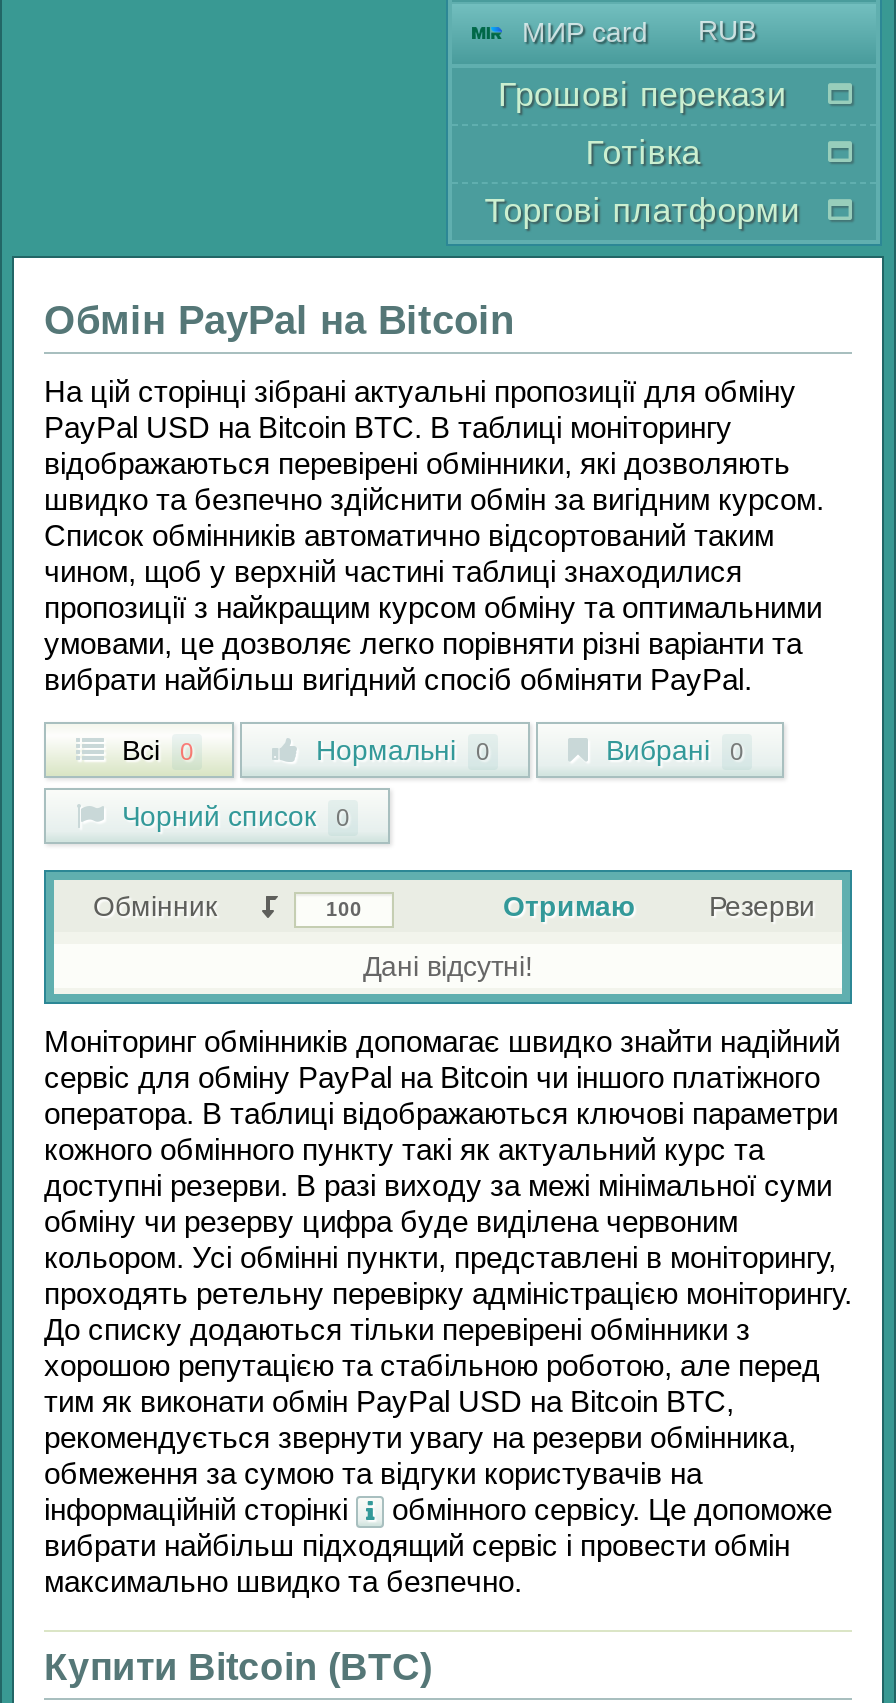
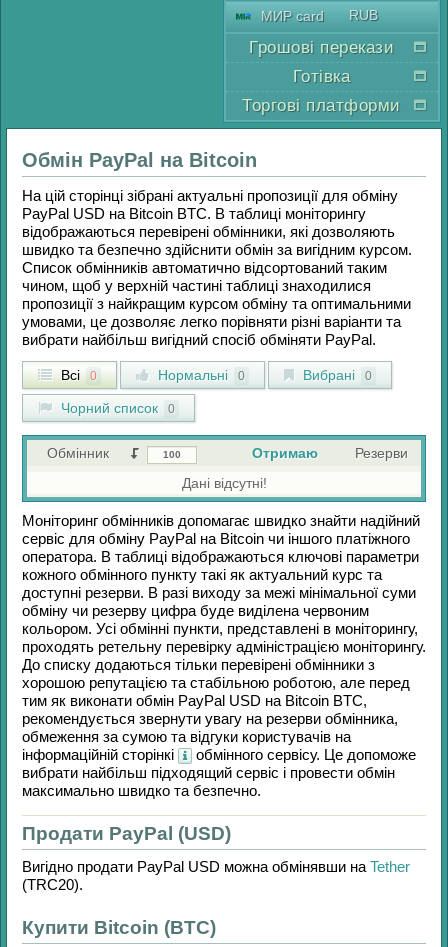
+ Продати PayPal (USD)
+ Вигідно продати PayPal USD можна обмінявши на Tether
+ (TRC20).
